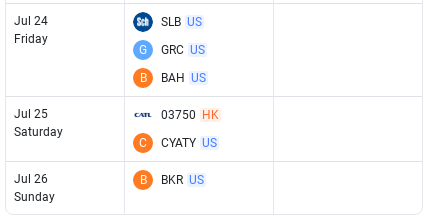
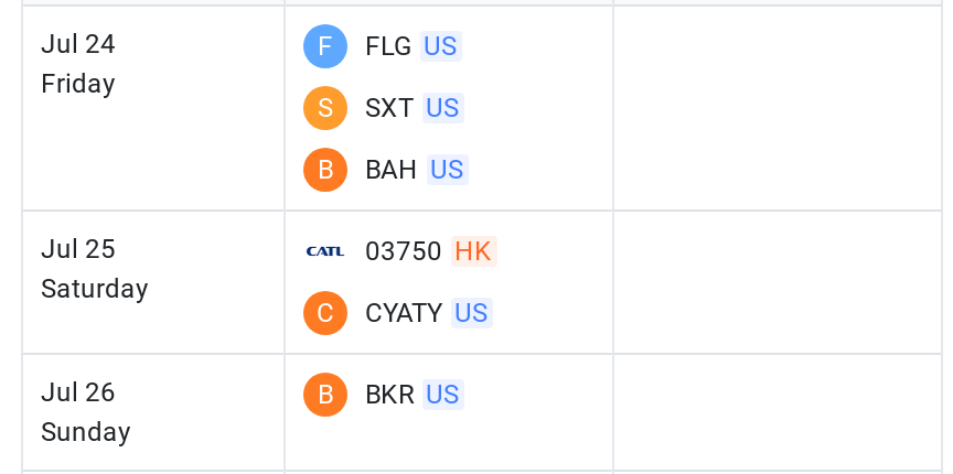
- SLB US
+ F
+ FLG US

- G
- GRC US
+ S
+ SXT US
